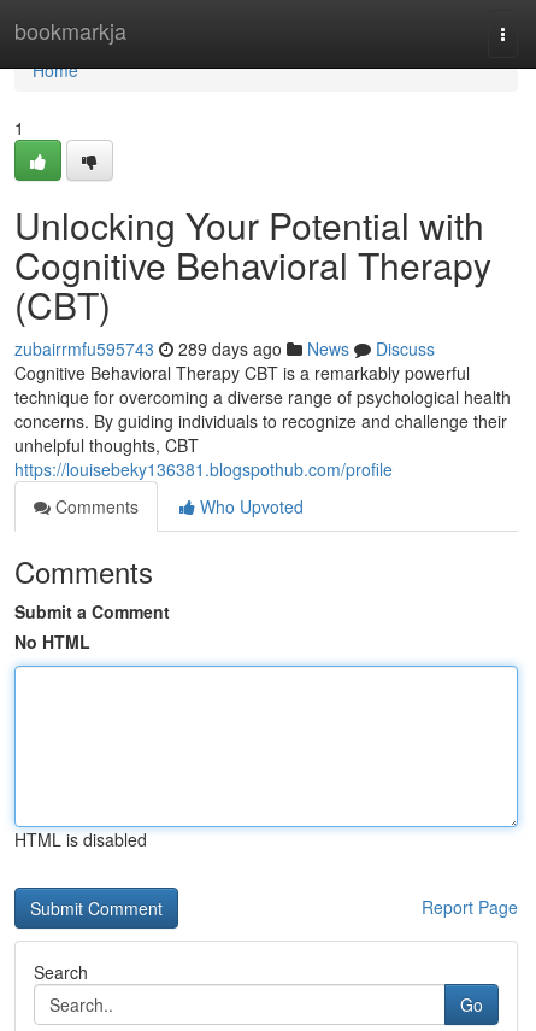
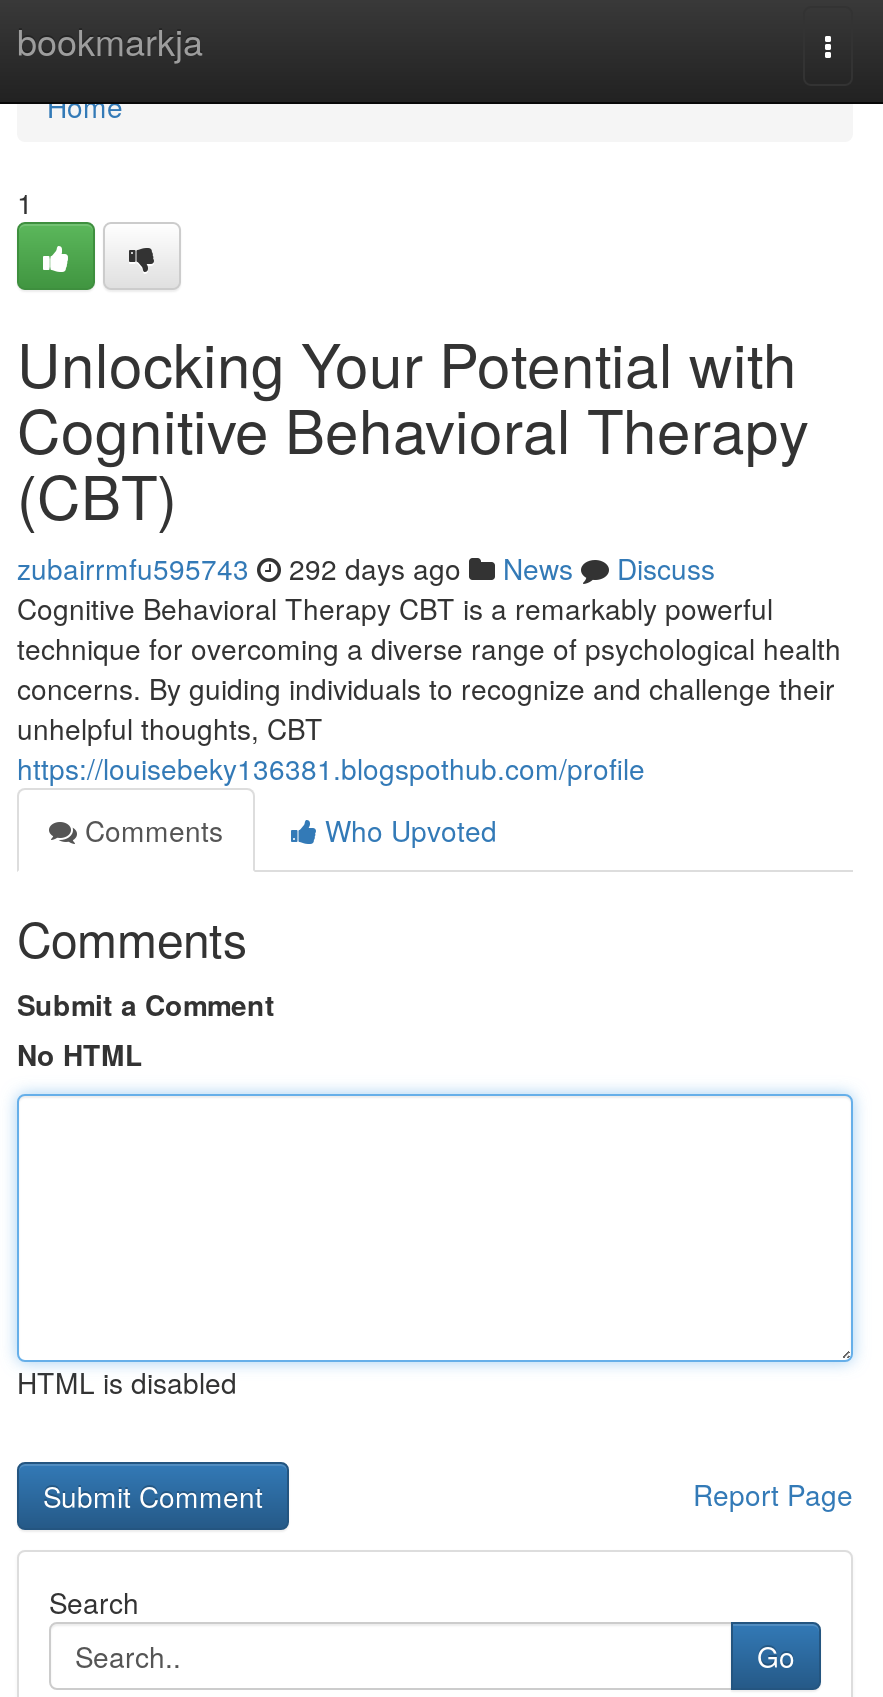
- zubairrmfu595743 289 days ago News Discuss
+ zubairrmfu595743 292 days ago News Discuss
